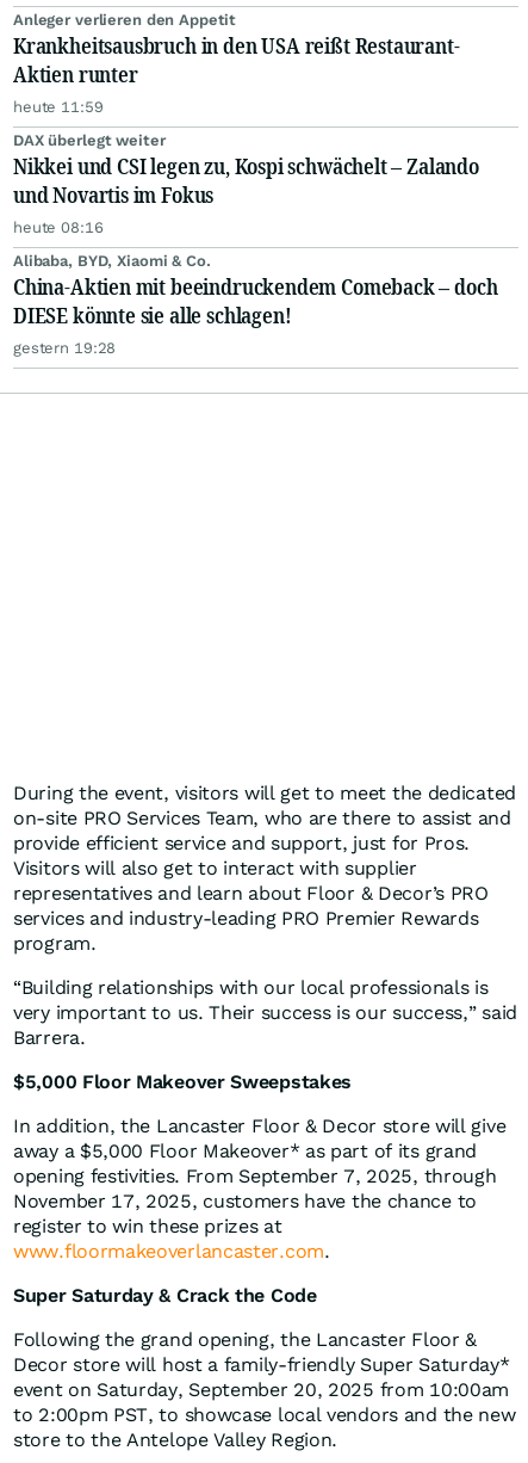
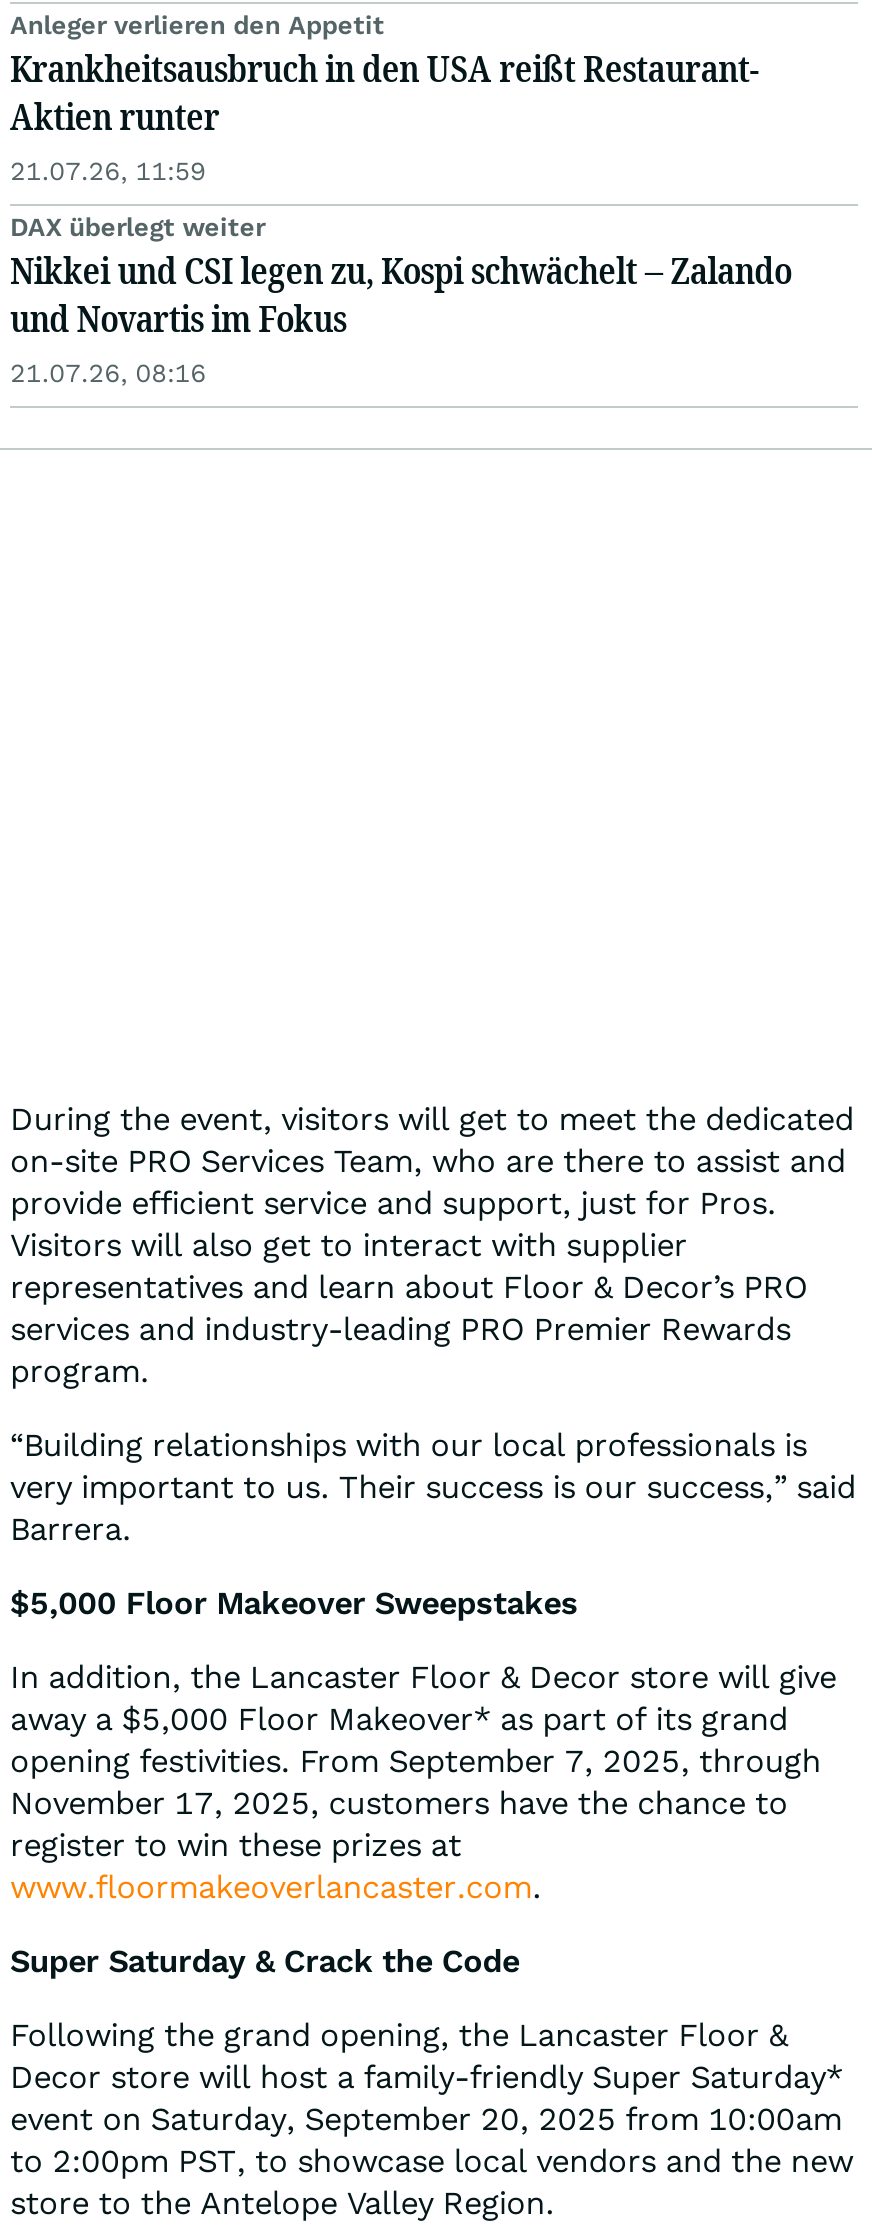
- heute 11:59
+ 21.07.26, 11:59

- heute 08:16
- Alibaba, BYD, Xiaomi & Co.
- China-Aktien mit beeindruckendem Comeback – doch
- DIESE könnte sie alle schlagen!
- gestern 19:28
+ 21.07.26, 08:16
